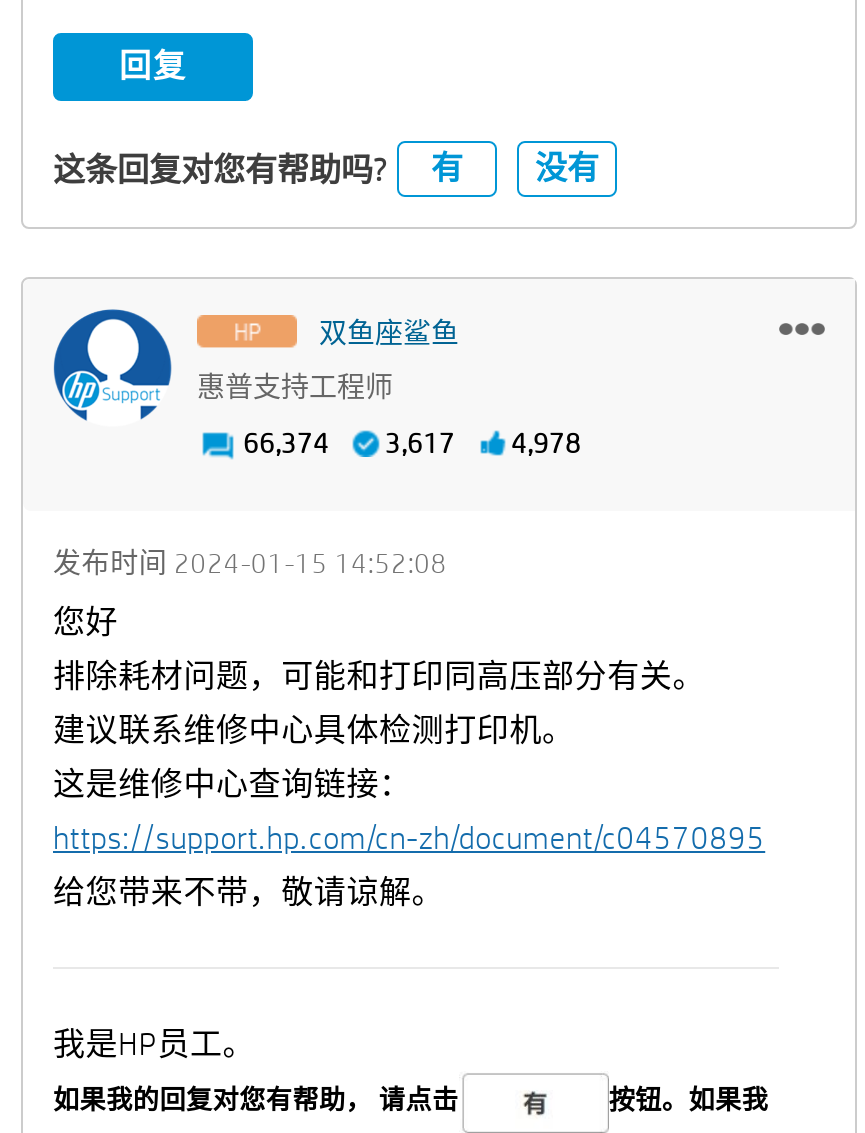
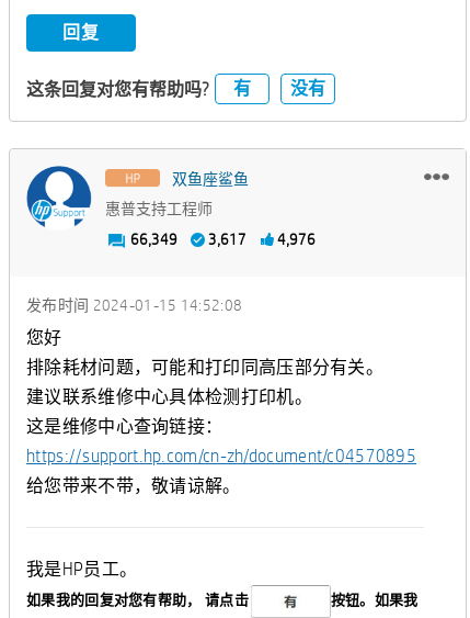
- 66,374
+ 66,349

- 4,978
+ 4,976
